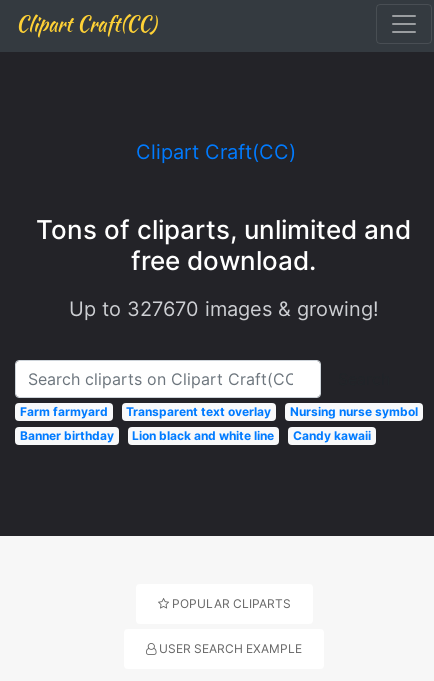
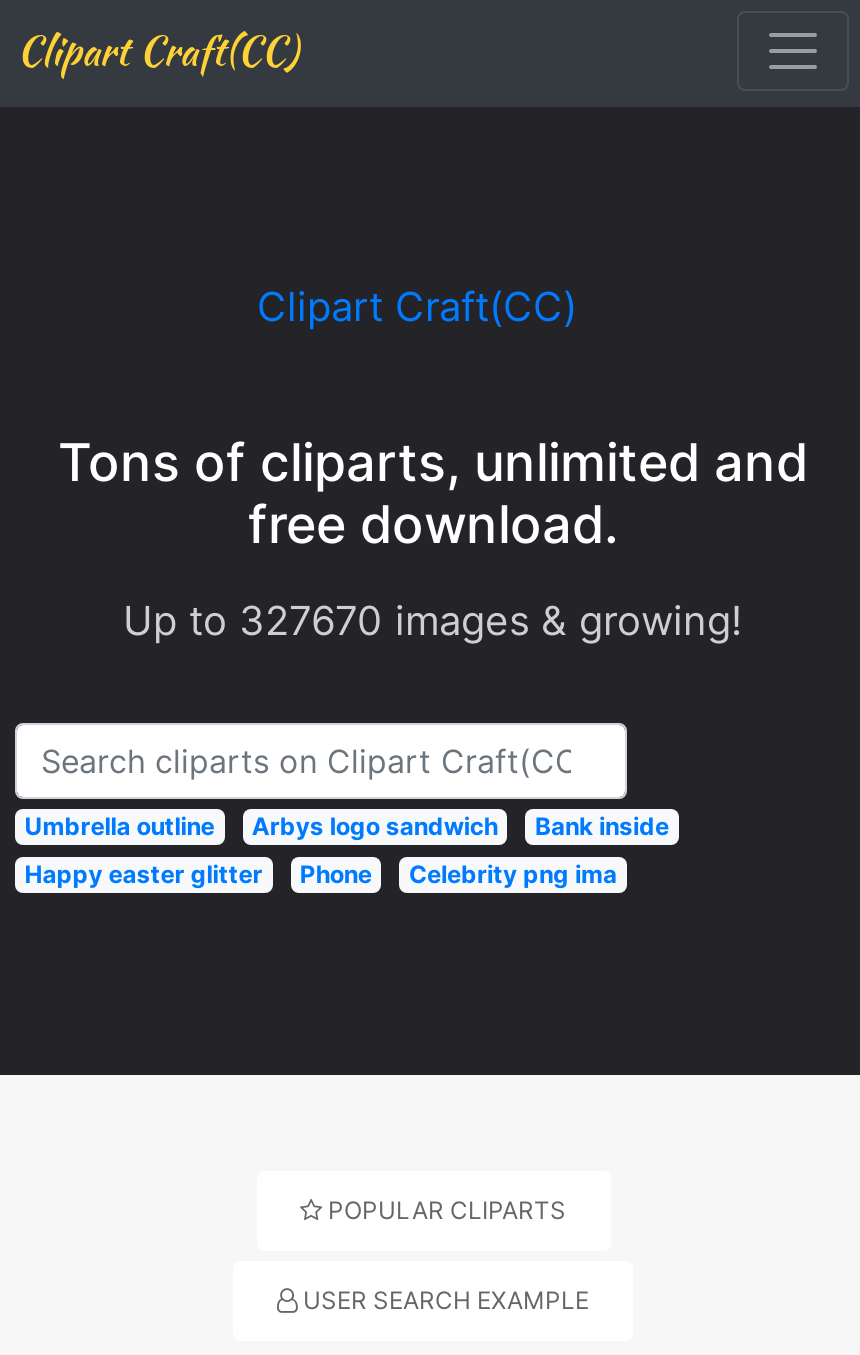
- Farm farmyard
- Transparent text overlay
- Nursing nurse symbol
+ Umbrella outline
+ Arbys logo sandwich
+ Bank inside

- Banner birthday
- Lion black and white line
- Candy kawaii
+ Happy easter glitter
+ Phone
+ Celebrity png ima
